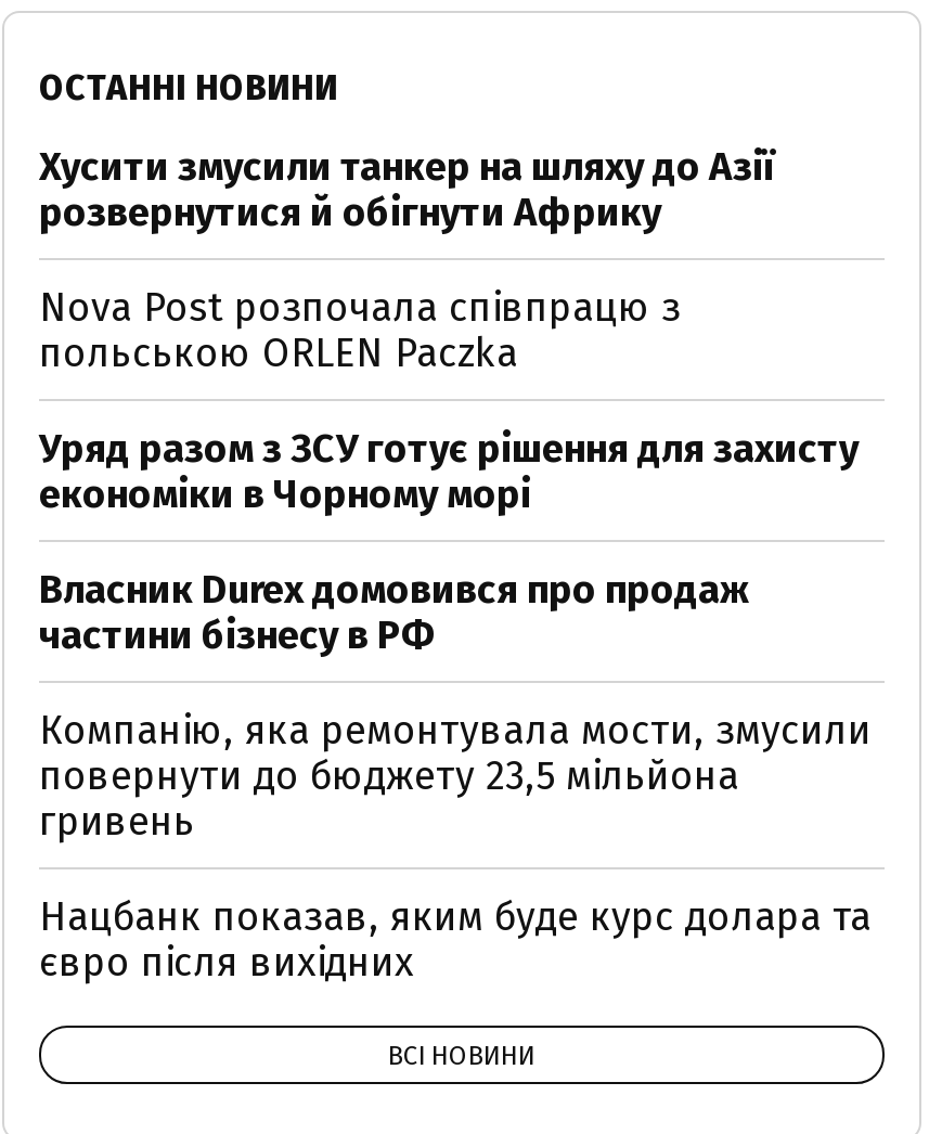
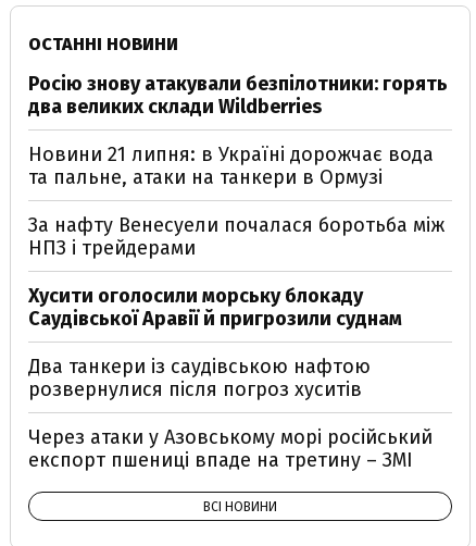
- Хусити змусили танкер на шляху до Азії
- розвернутися й обігнути Африку
+ Росію знову атакували безпілотники: горять
+ два великих склади Wildberries

- Nova Post розпочала співпрацю з
- польською ORLEN Paczka
+ Новини 21 липня: в Україні дорожчає вода
+ та пальне, атаки на танкери в Ормузі

- Уряд разом з ЗСУ готує рішення для захисту
- економіки в Чорному морі
+ За нафту Венесуели почалася боротьба між
+ НПЗ і трейдерами

- Власник Durex домовився про продаж
- частини бізнесу в РФ
+ Хусити оголосили морську блокаду
+ Саудівської Аравії й пригрозили суднам

- Компанію, яка ремонтувала мости, змусили
- повернути до бюджету 23,5 мільйона
- гривень
+ Два танкери із саудівською нафтою
+ розвернулися після погроз хуситів

- Нацбанк показав, яким буде курс долара та
- євро після вихідних
+ Через атаки у Азовському морі російський
+ експорт пшениці впаде на третину – ЗМІ
